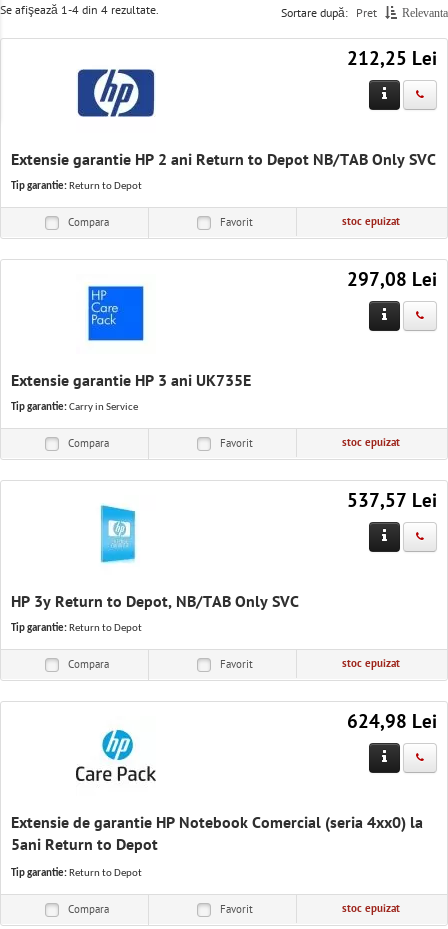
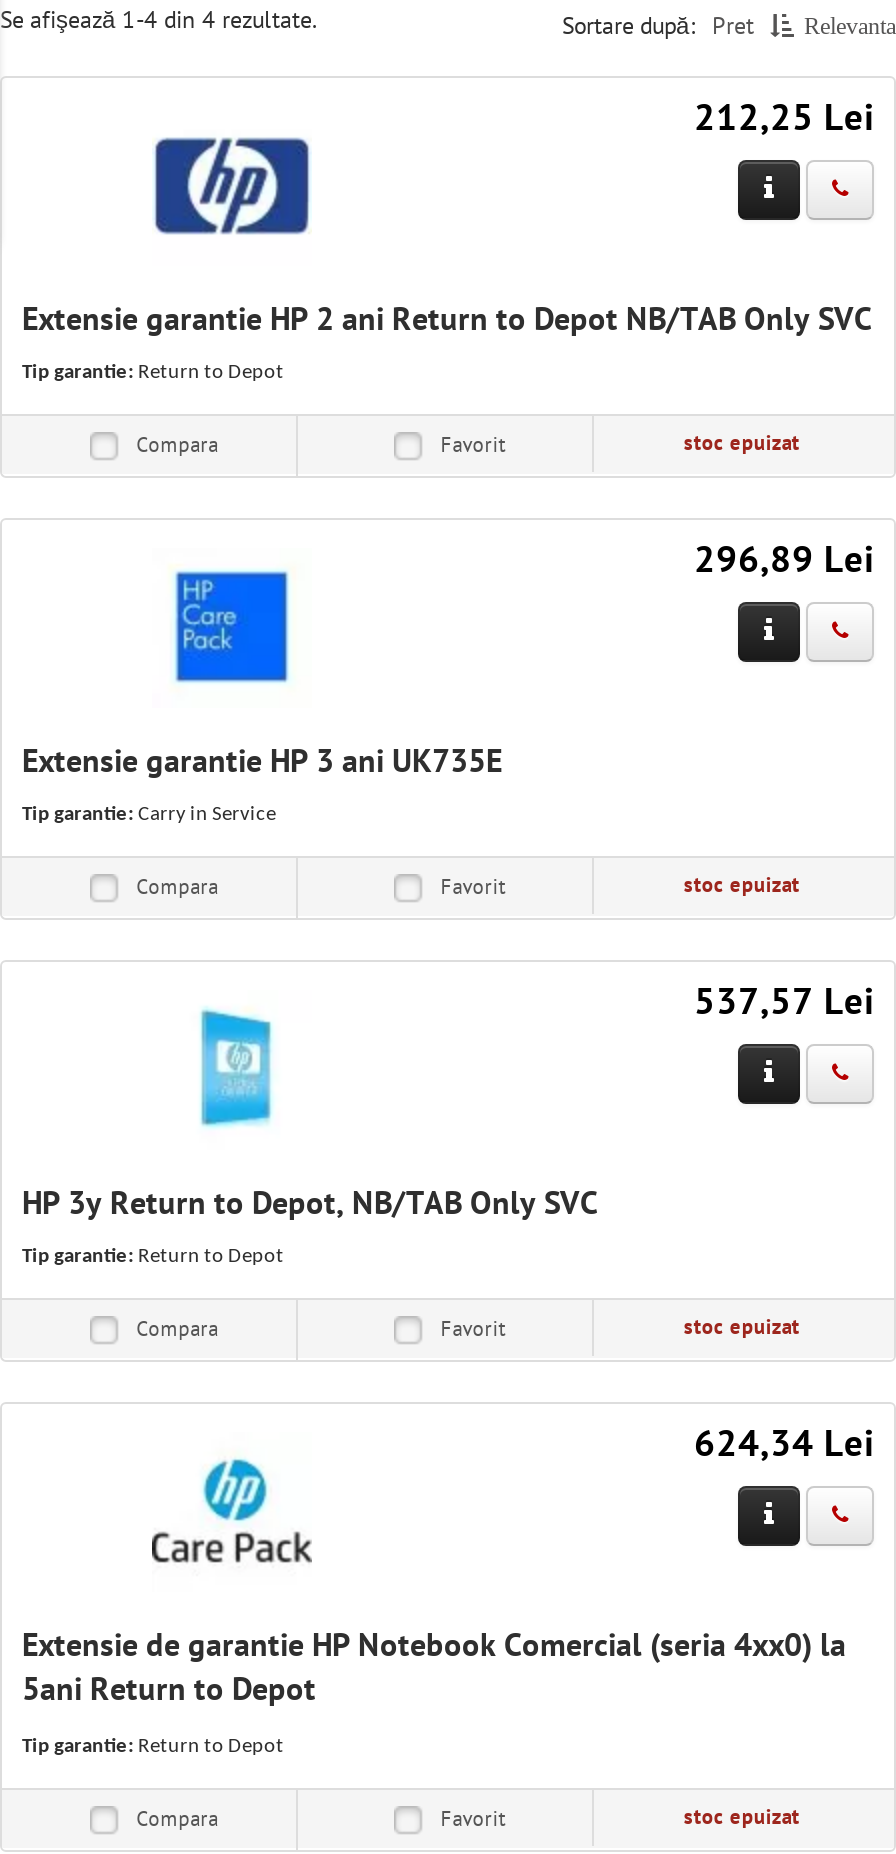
- 297,08 Lei
+ 296,89 Lei

- 624,98 Lei
+ 624,34 Lei
